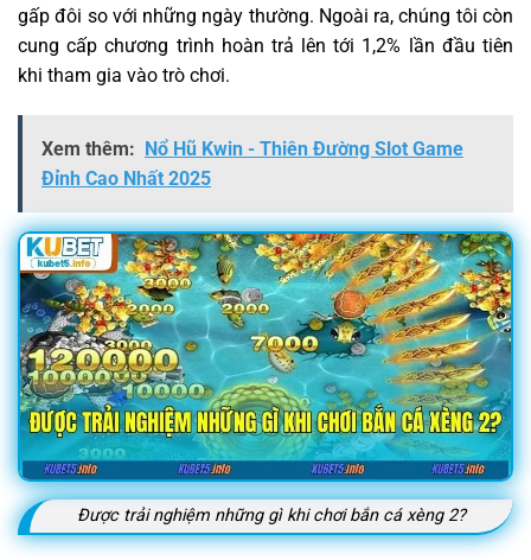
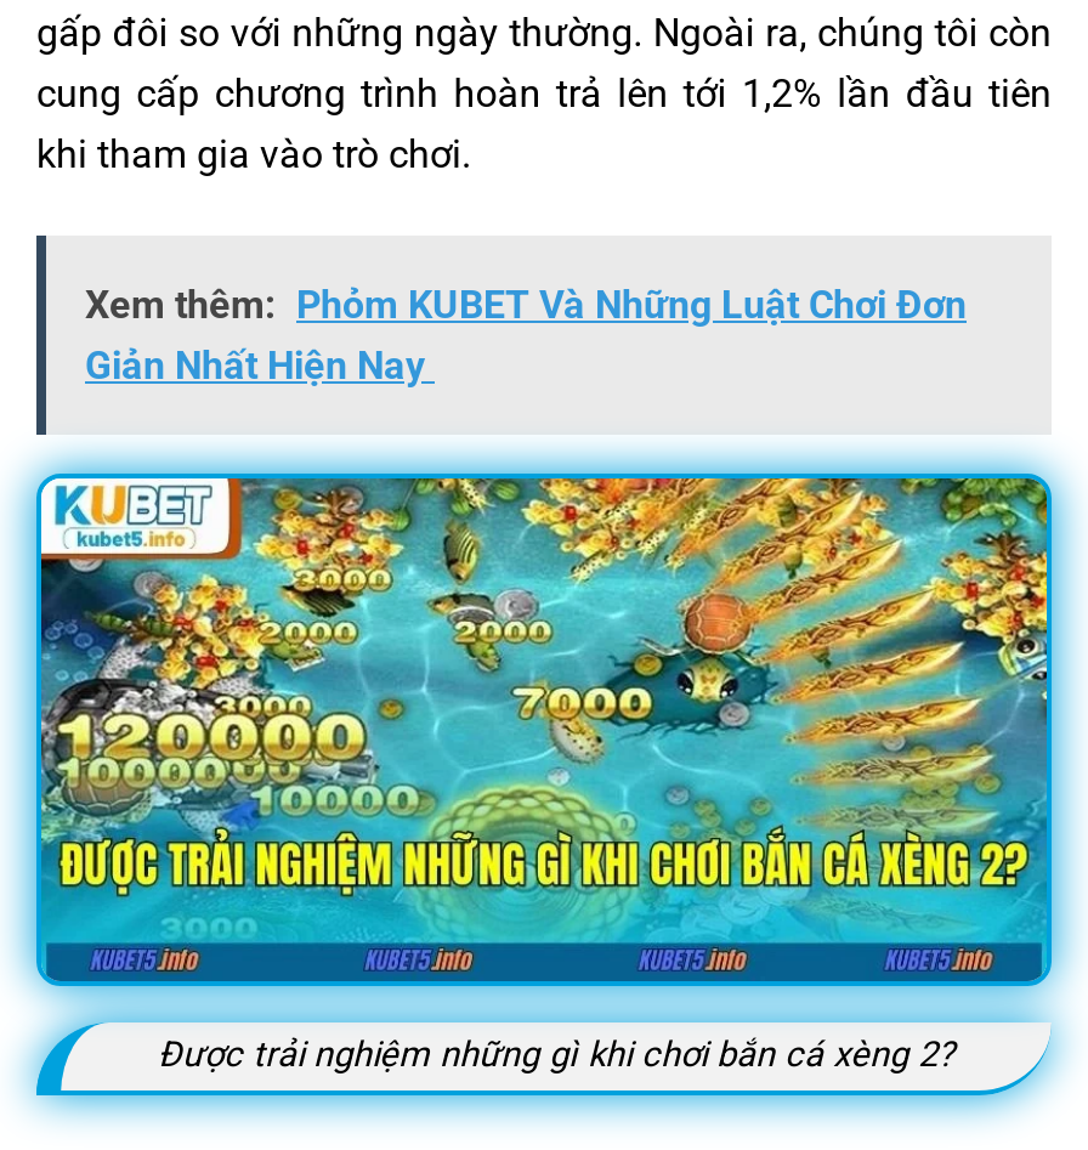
- Xem thêm: Nổ Hũ Kwin - Thiên Đường Slot Game
- Đỉnh Cao Nhất 2025
+ Xem thêm: Phỏm KUBET Và Những Luật Chơi Đơn
+ Giản Nhất Hiện Nay
